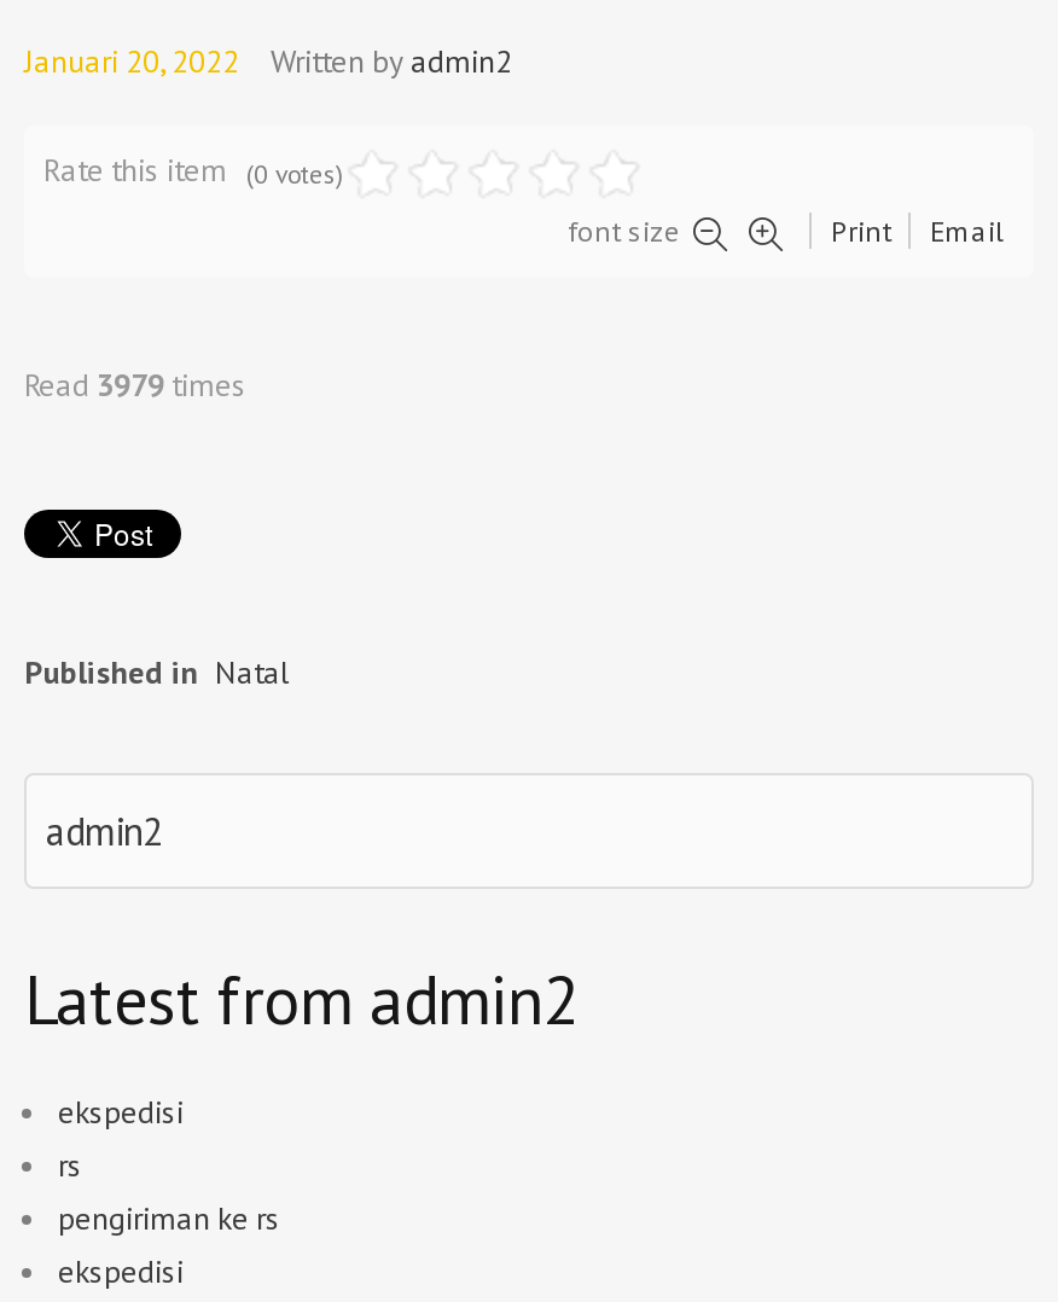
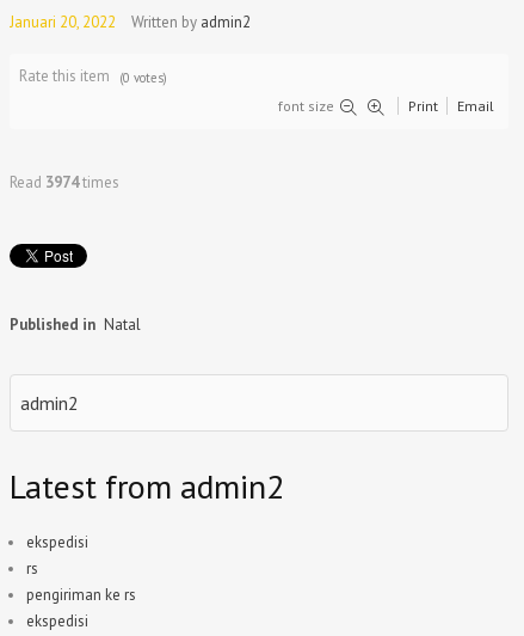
- Read 3979 times
+ Read 3974 times
